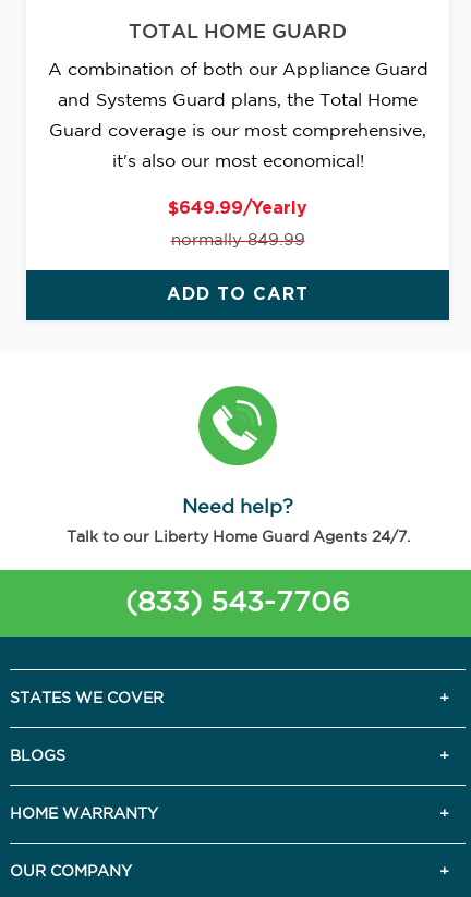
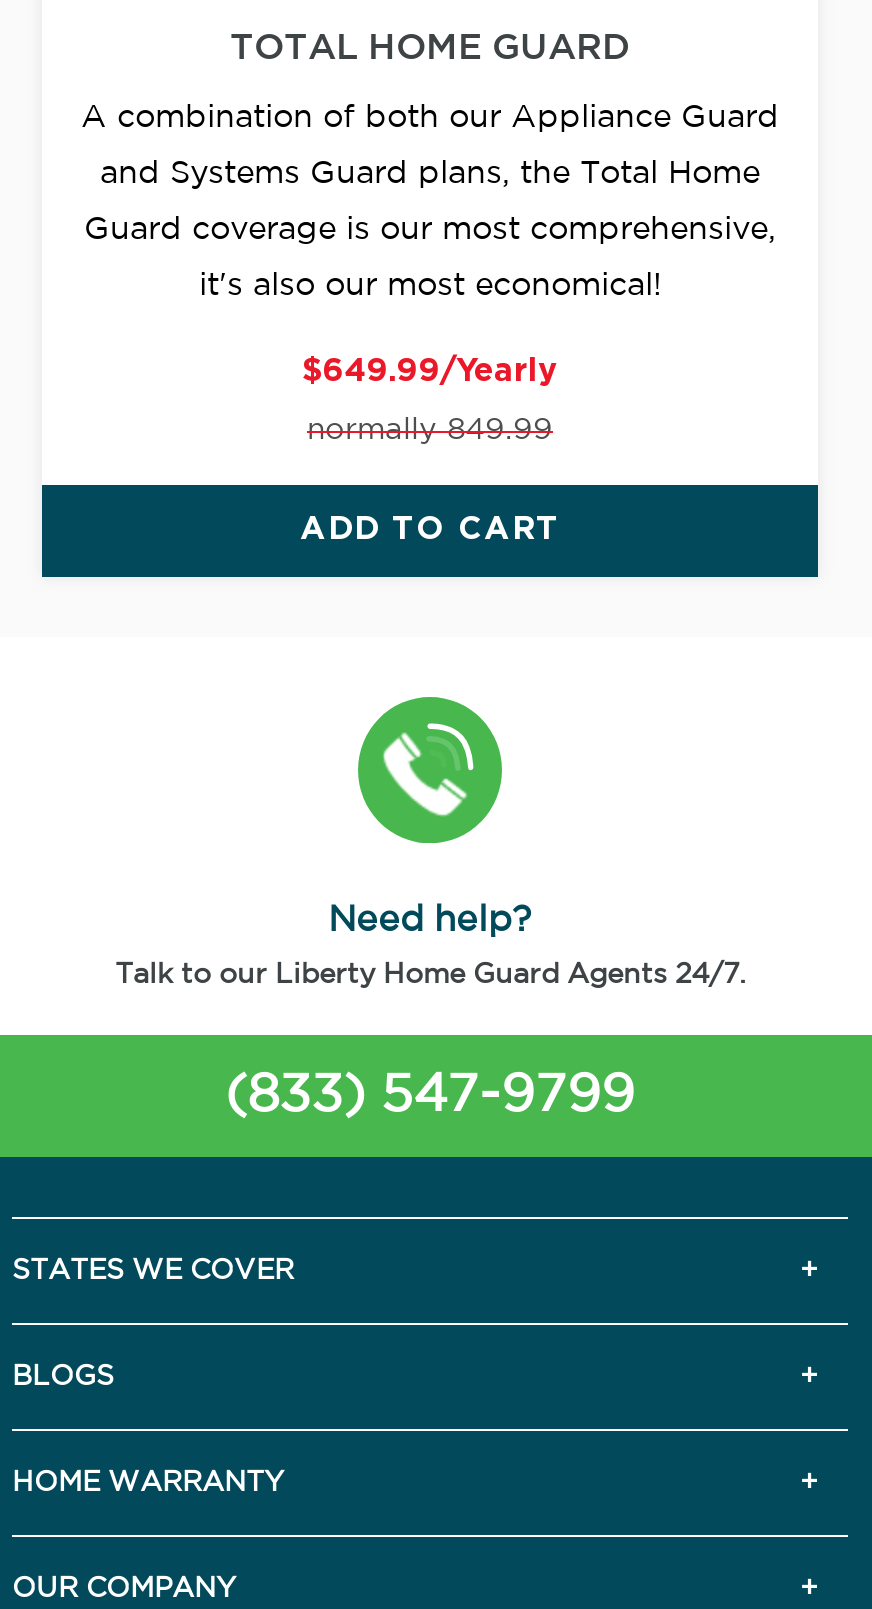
- (833) 543-7706
+ (833) 547-9799
